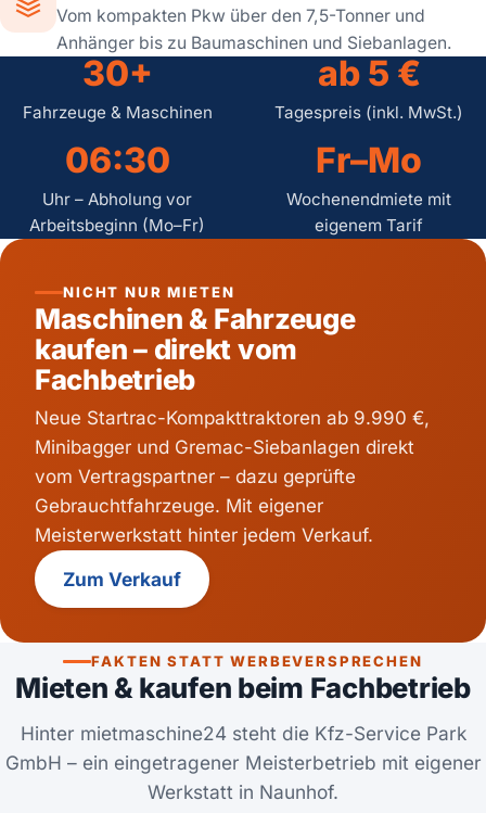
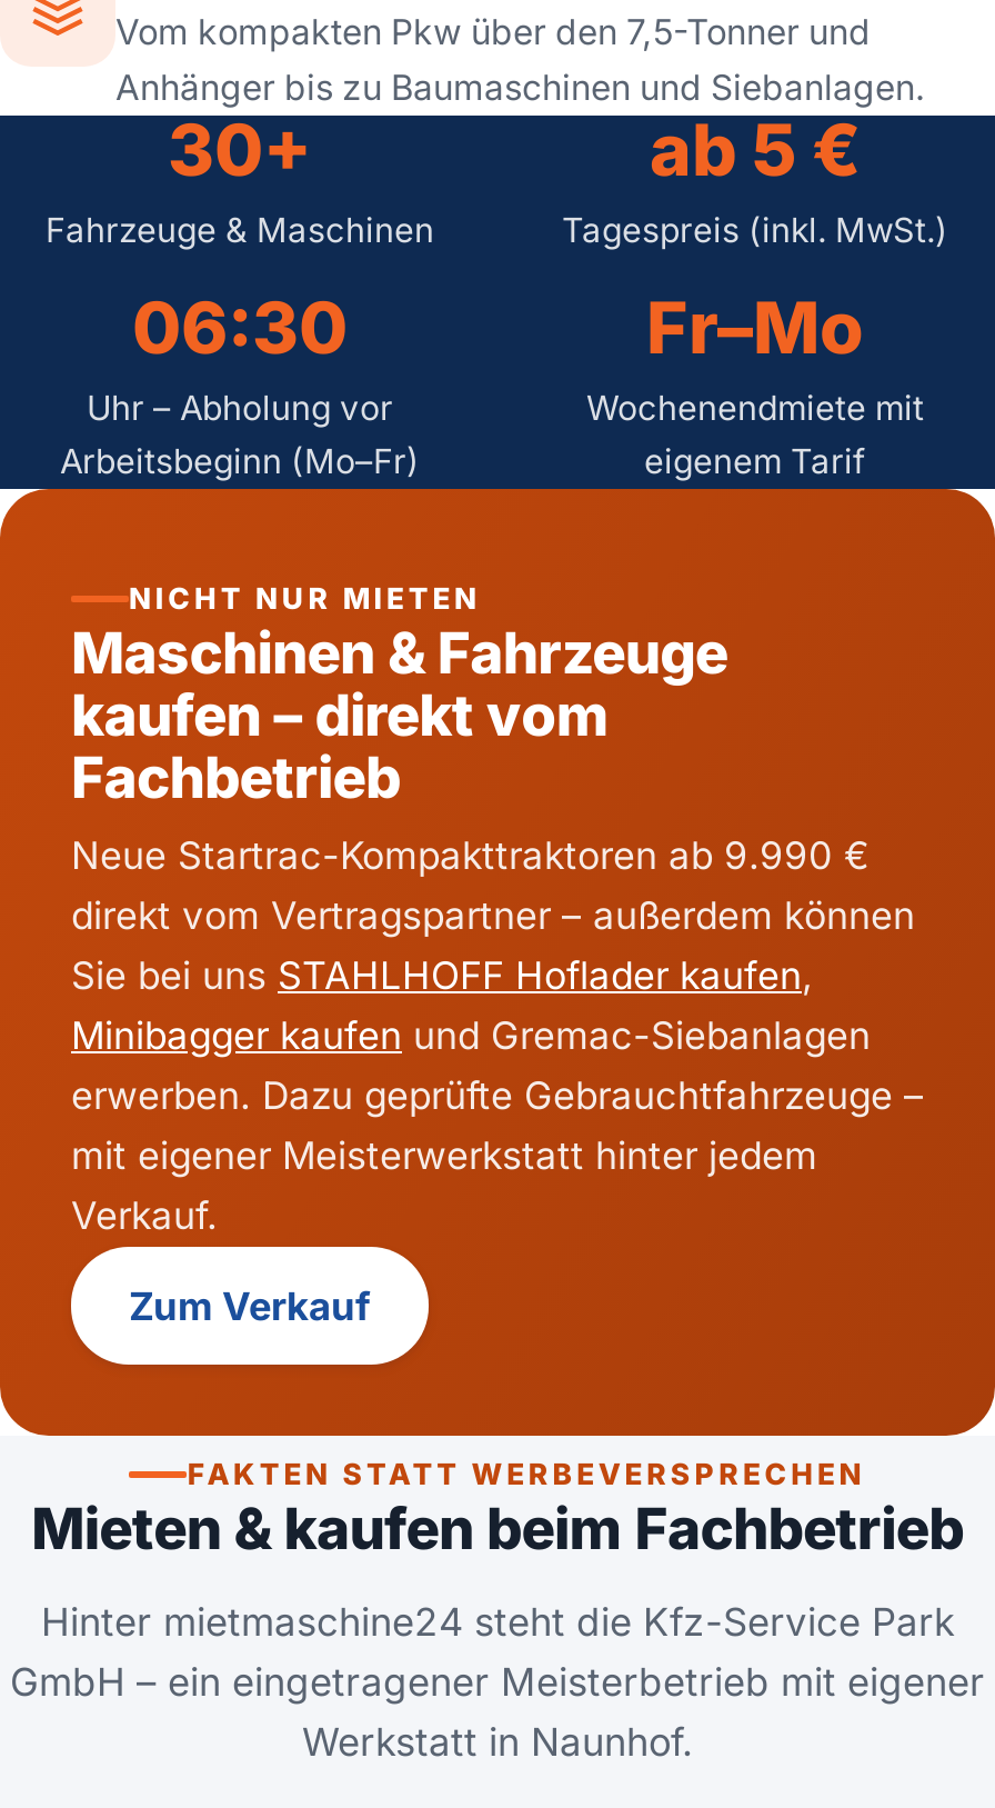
- Neue Startrac-Kompakttraktoren ab 9.990 €,
- Minibagger und Gremac-Siebanlagen direkt
- vom Vertragspartner – dazu geprüfte
- Gebrauchtfahrzeuge. Mit eigener
- Meisterwerkstatt hinter jedem Verkauf.
+ Neue Startrac-Kompakttraktoren ab 9.990 €
+ direkt vom Vertragspartner – außerdem können
+ Sie bei uns STAHLHOFF Hoflader kaufen,
+ Minibagger kaufen und Gremac-Siebanlagen
+ erwerben. Dazu geprüfte Gebrauchtfahrzeuge –
+ mit eigener Meisterwerkstatt hinter jedem
+ Verkauf.
